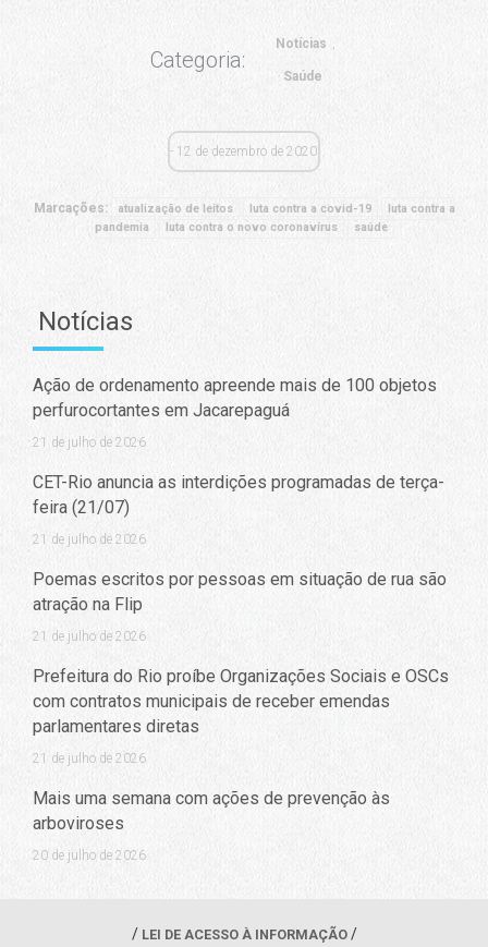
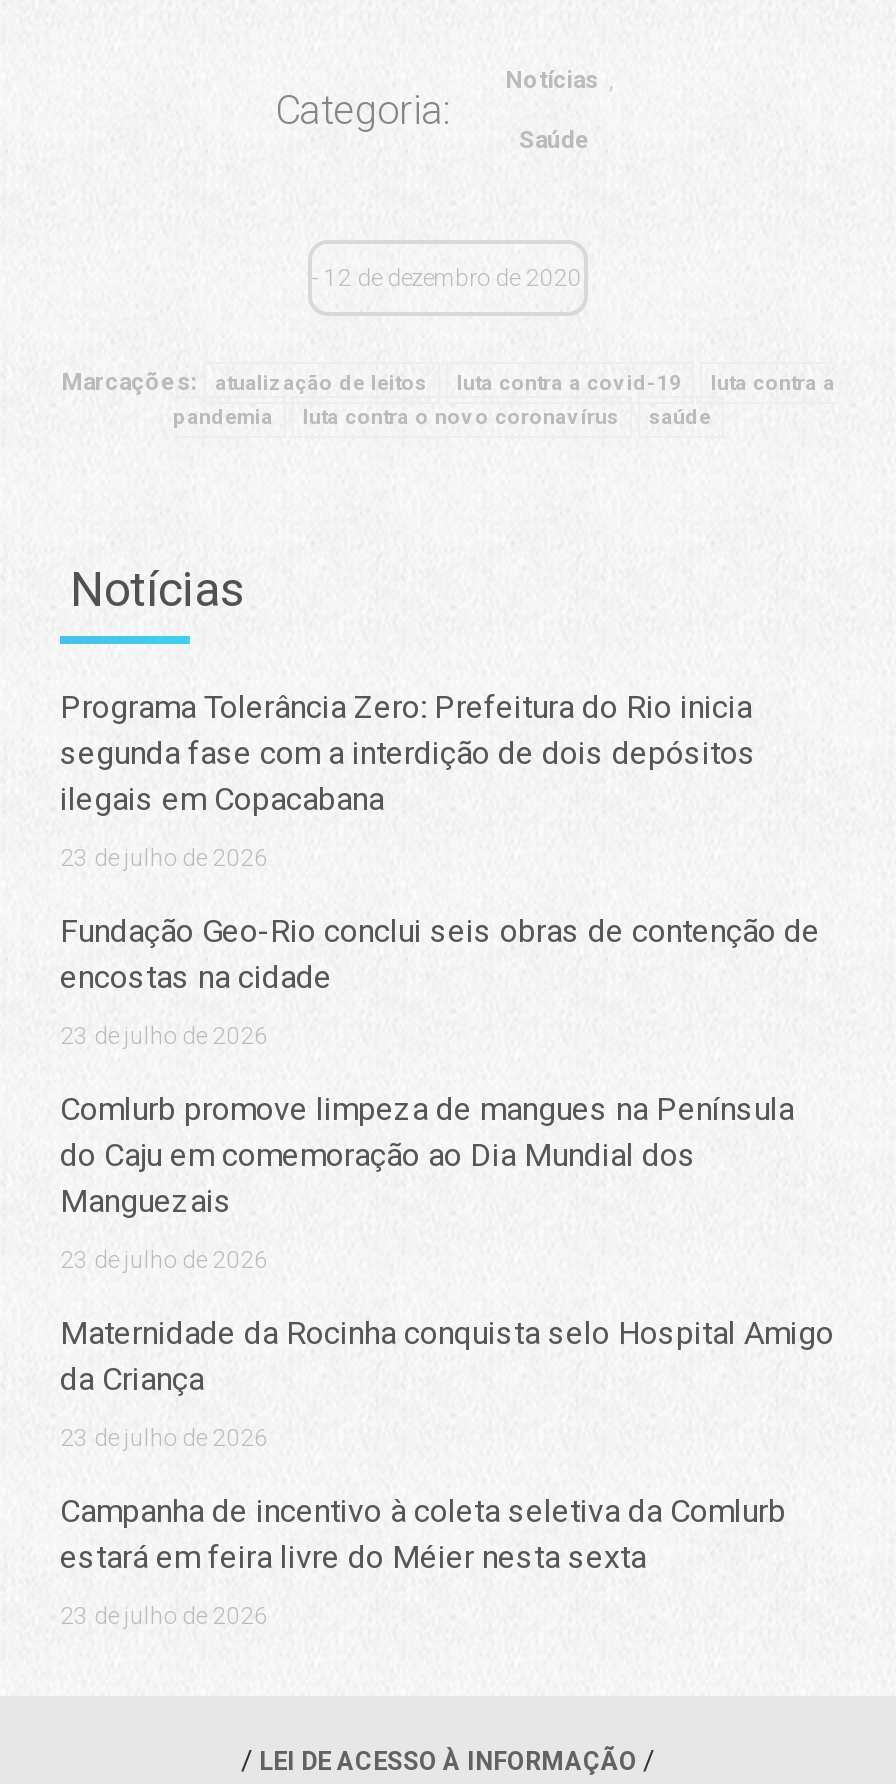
- Ação de ordenamento apreende mais de 100 objetos
- perfurocortantes em Jacarepaguá
+ Programa Tolerância Zero: Prefeitura do Rio inicia
+ segunda fase com a interdição de dois depósitos
+ ilegais em Copacabana

- 21 de julho de 2026
+ 23 de julho de 2026

- CET-Rio anuncia as interdições programadas de terça-
- feira (21/07)
+ Fundação Geo-Rio conclui seis obras de contenção de
+ encostas na cidade

- 21 de julho de 2026
+ 23 de julho de 2026

- Poemas escritos por pessoas em situação de rua são
- atração na Flip
+ Comlurb promove limpeza de mangues na Península
+ do Caju em comemoração ao Dia Mundial dos
+ Manguezais

- 21 de julho de 2026
+ 23 de julho de 2026

- Prefeitura do Rio proíbe Organizações Sociais e OSCs
- com contratos municipais de receber emendas
- parlamentares diretas
+ Maternidade da Rocinha conquista selo Hospital Amigo
+ da Criança

- 21 de julho de 2026
+ 23 de julho de 2026

- Mais uma semana com ações de prevenção às
- arboviroses
+ Campanha de incentivo à coleta seletiva da Comlurb
+ estará em feira livre do Méier nesta sexta

- 20 de julho de 2026
+ 23 de julho de 2026
